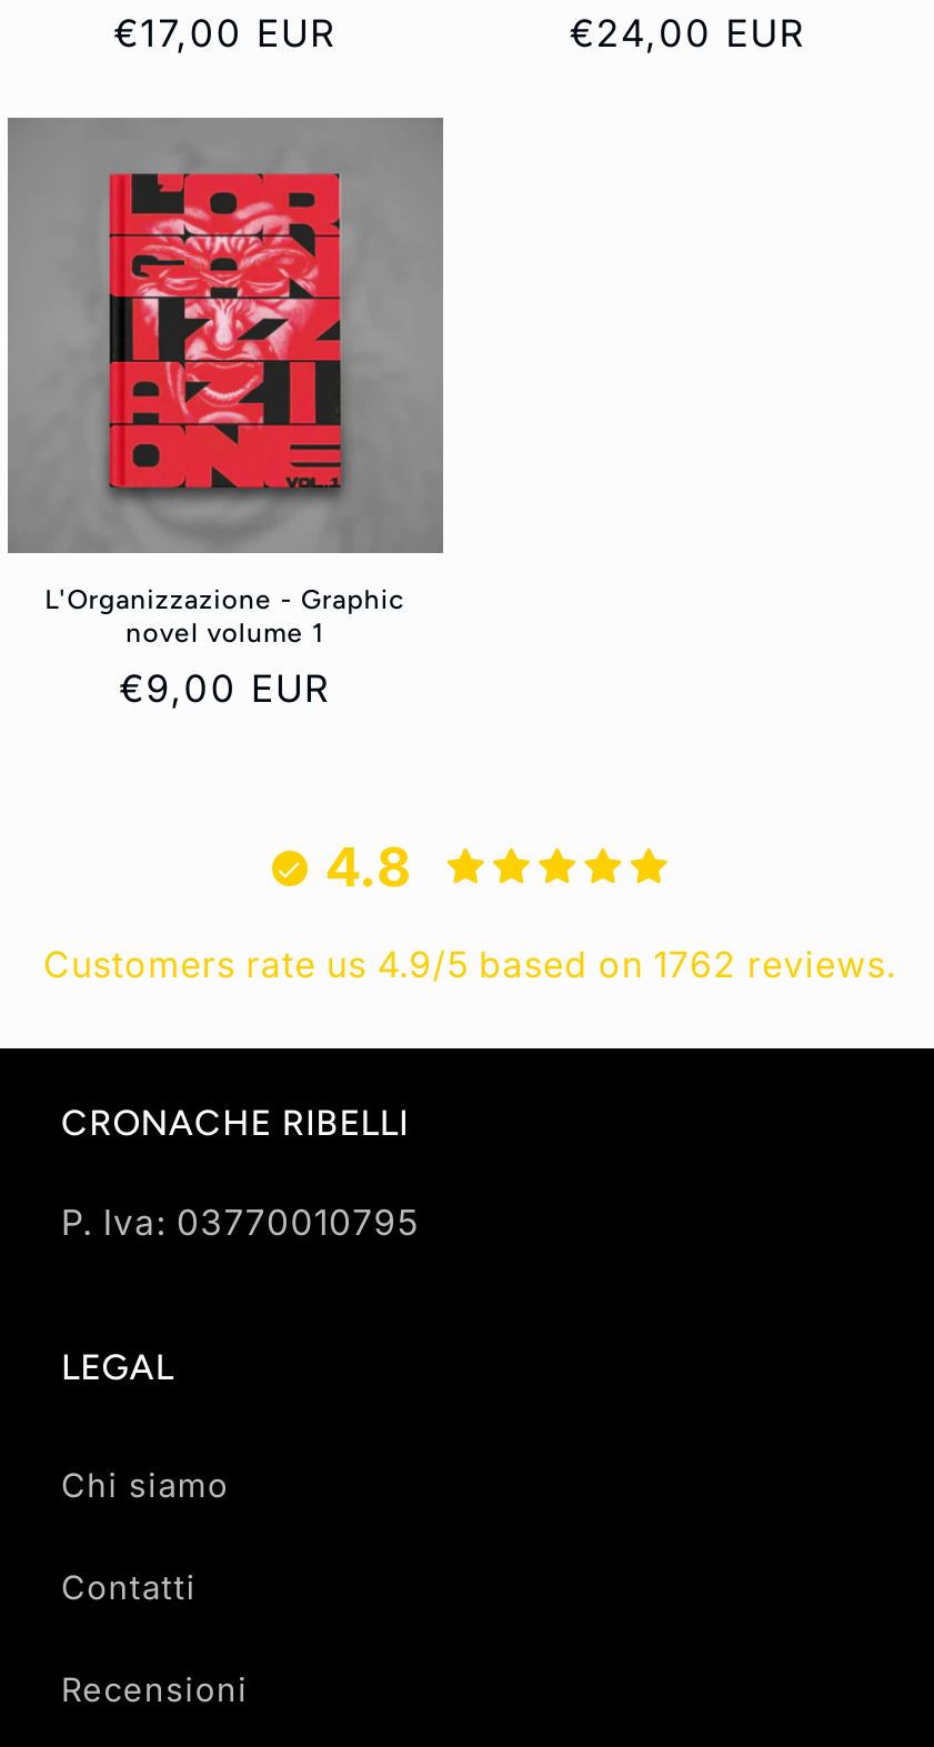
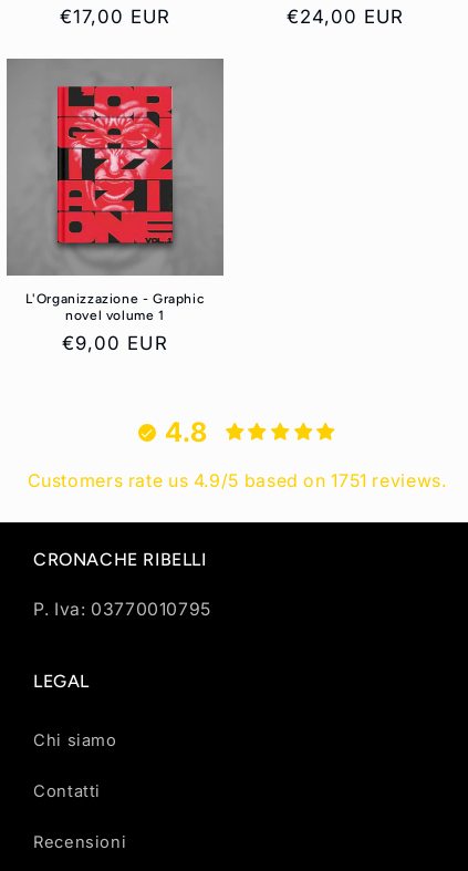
- Customers rate us 4.9/5 based on 1762 reviews.
+ Customers rate us 4.9/5 based on 1751 reviews.
